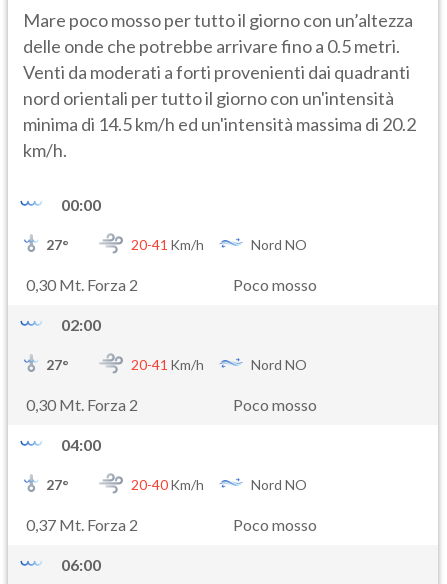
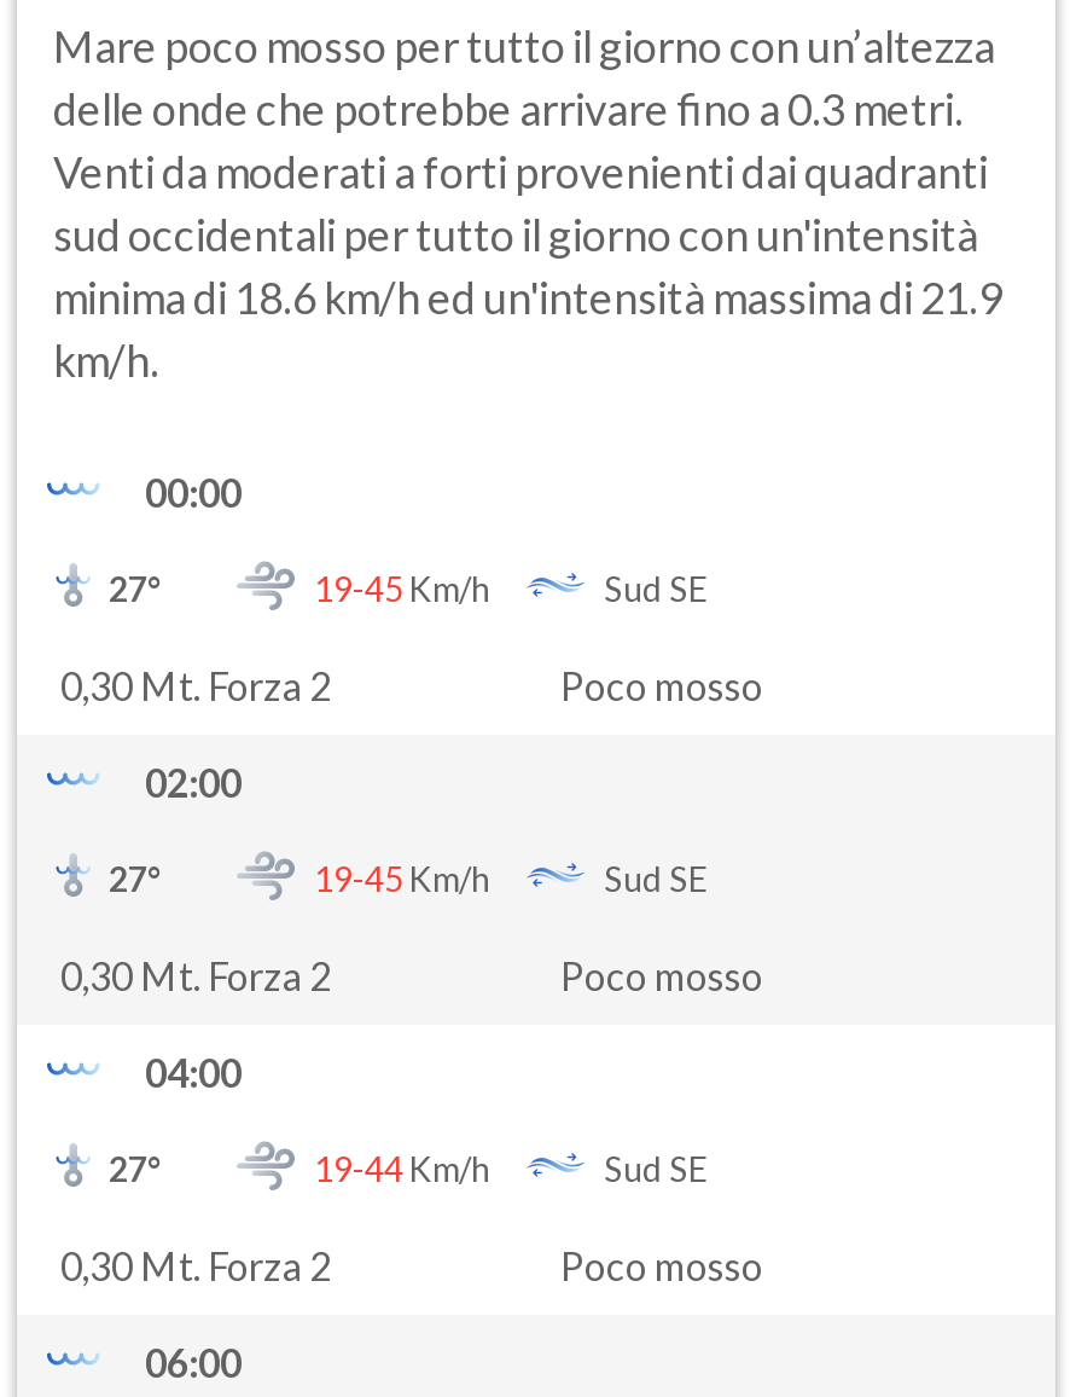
- delle onde che potrebbe arrivare fino a 0.5 metri.
+ delle onde che potrebbe arrivare fino a 0.3 metri.

- nord orientali per tutto il giorno con un'intensità
+ sud occidentali per tutto il giorno con un'intensità

- minima di 14.5 km/h ed un'intensità massima di 20.2
+ minima di 18.6 km/h ed un'intensità massima di 21.9

- 20-41 Km/h
- Nord NO
+ 19-45 Km/h
+ Sud SE

- 20-41 Km/h
- Nord NO
+ 19-45 Km/h
+ Sud SE

- 20-40 Km/h
- Nord NO
+ 19-44 Km/h
+ Sud SE

- 0,37 Mt. Forza 2
+ 0,30 Mt. Forza 2
